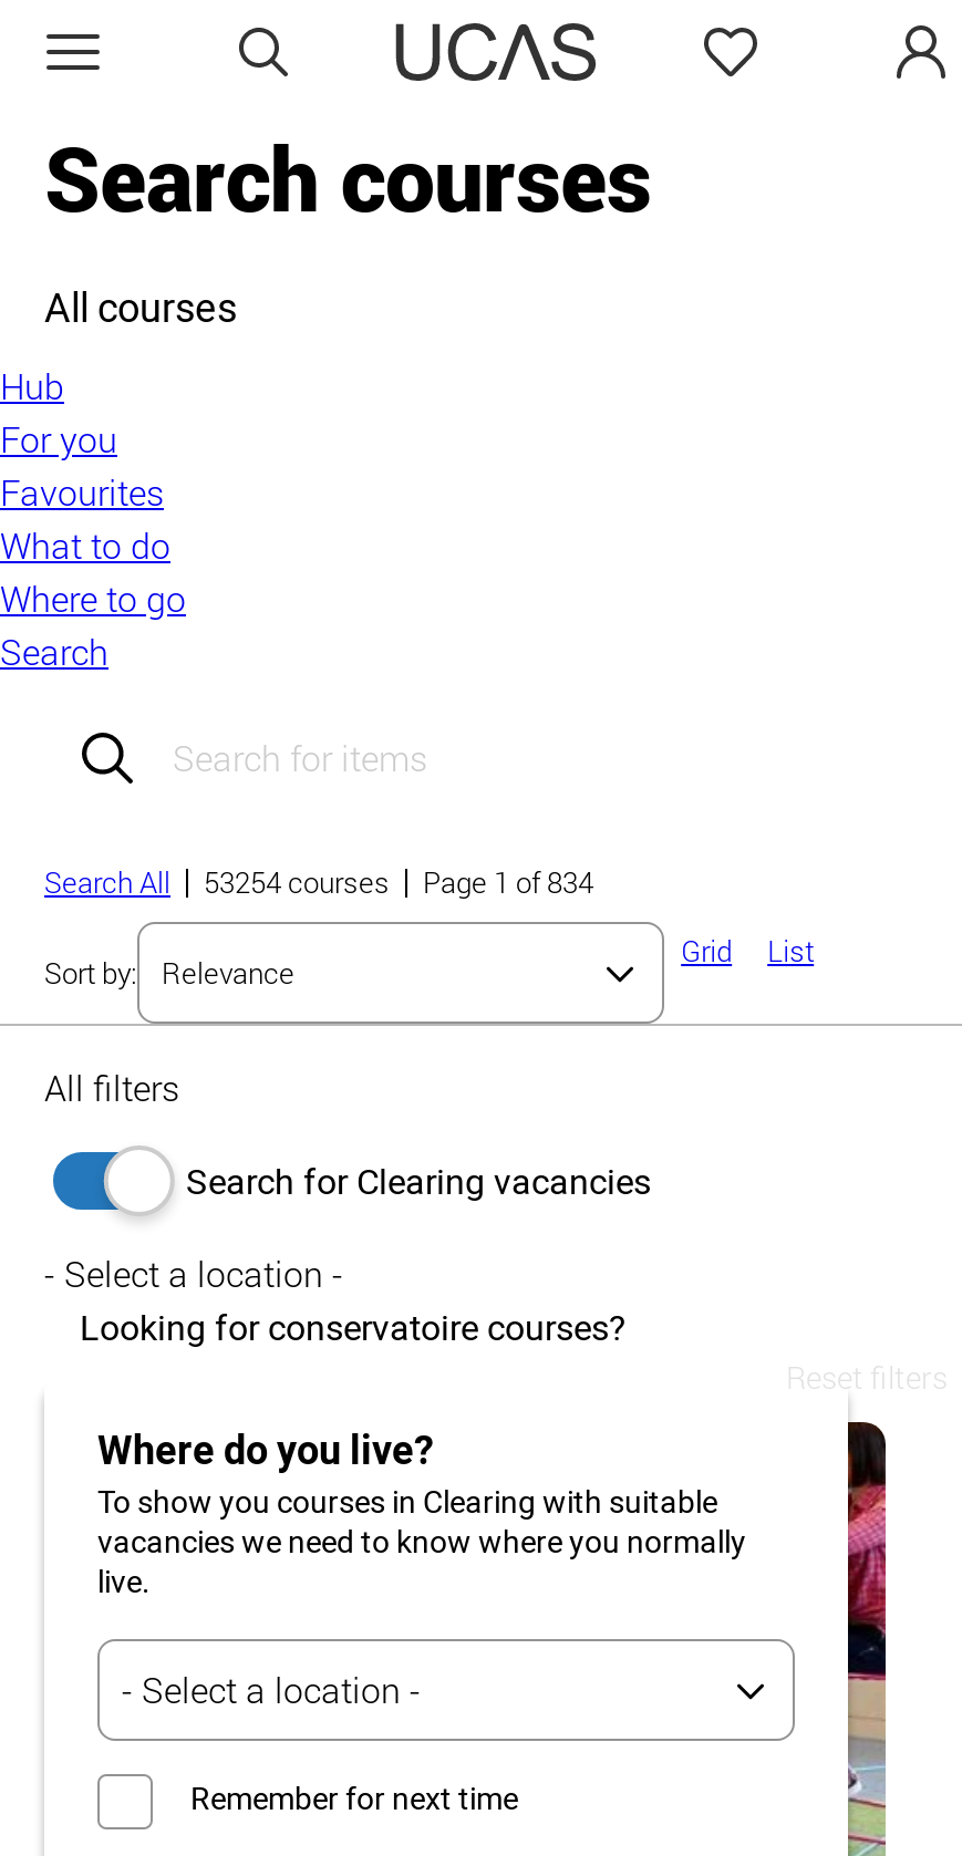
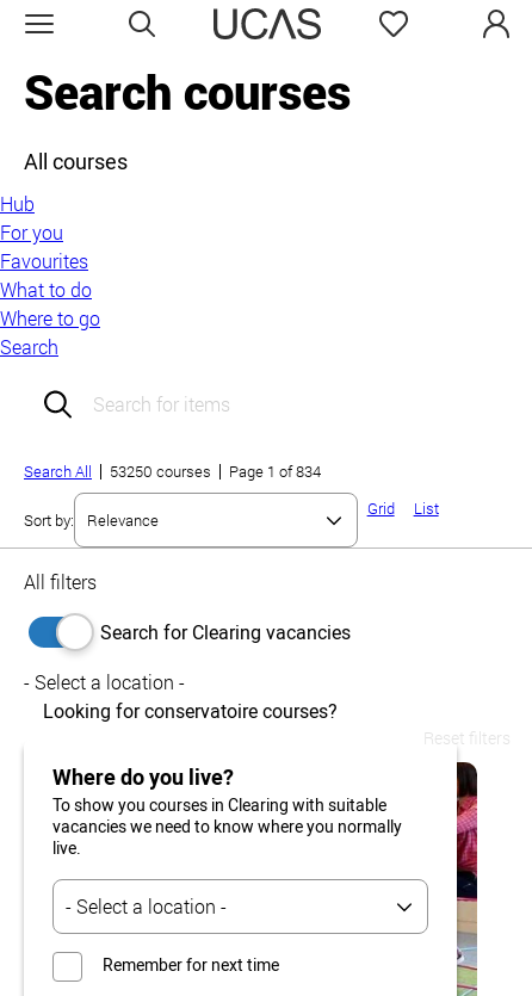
- Search All 53254 courses Page 1 of 834
+ Search All 53250 courses Page 1 of 834
